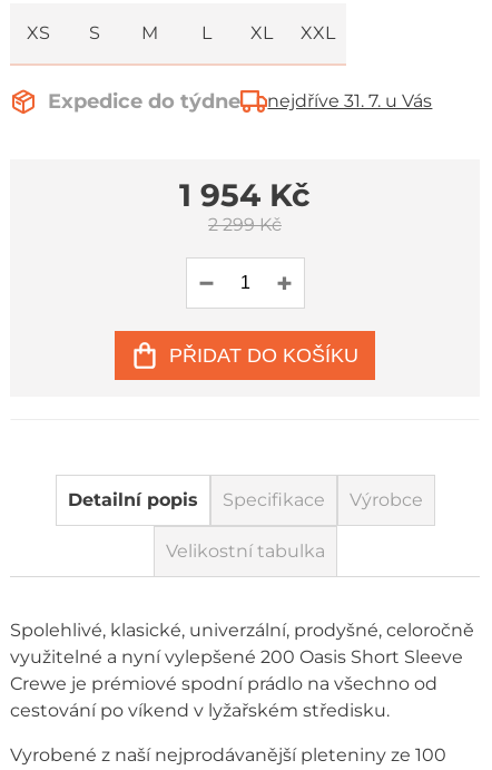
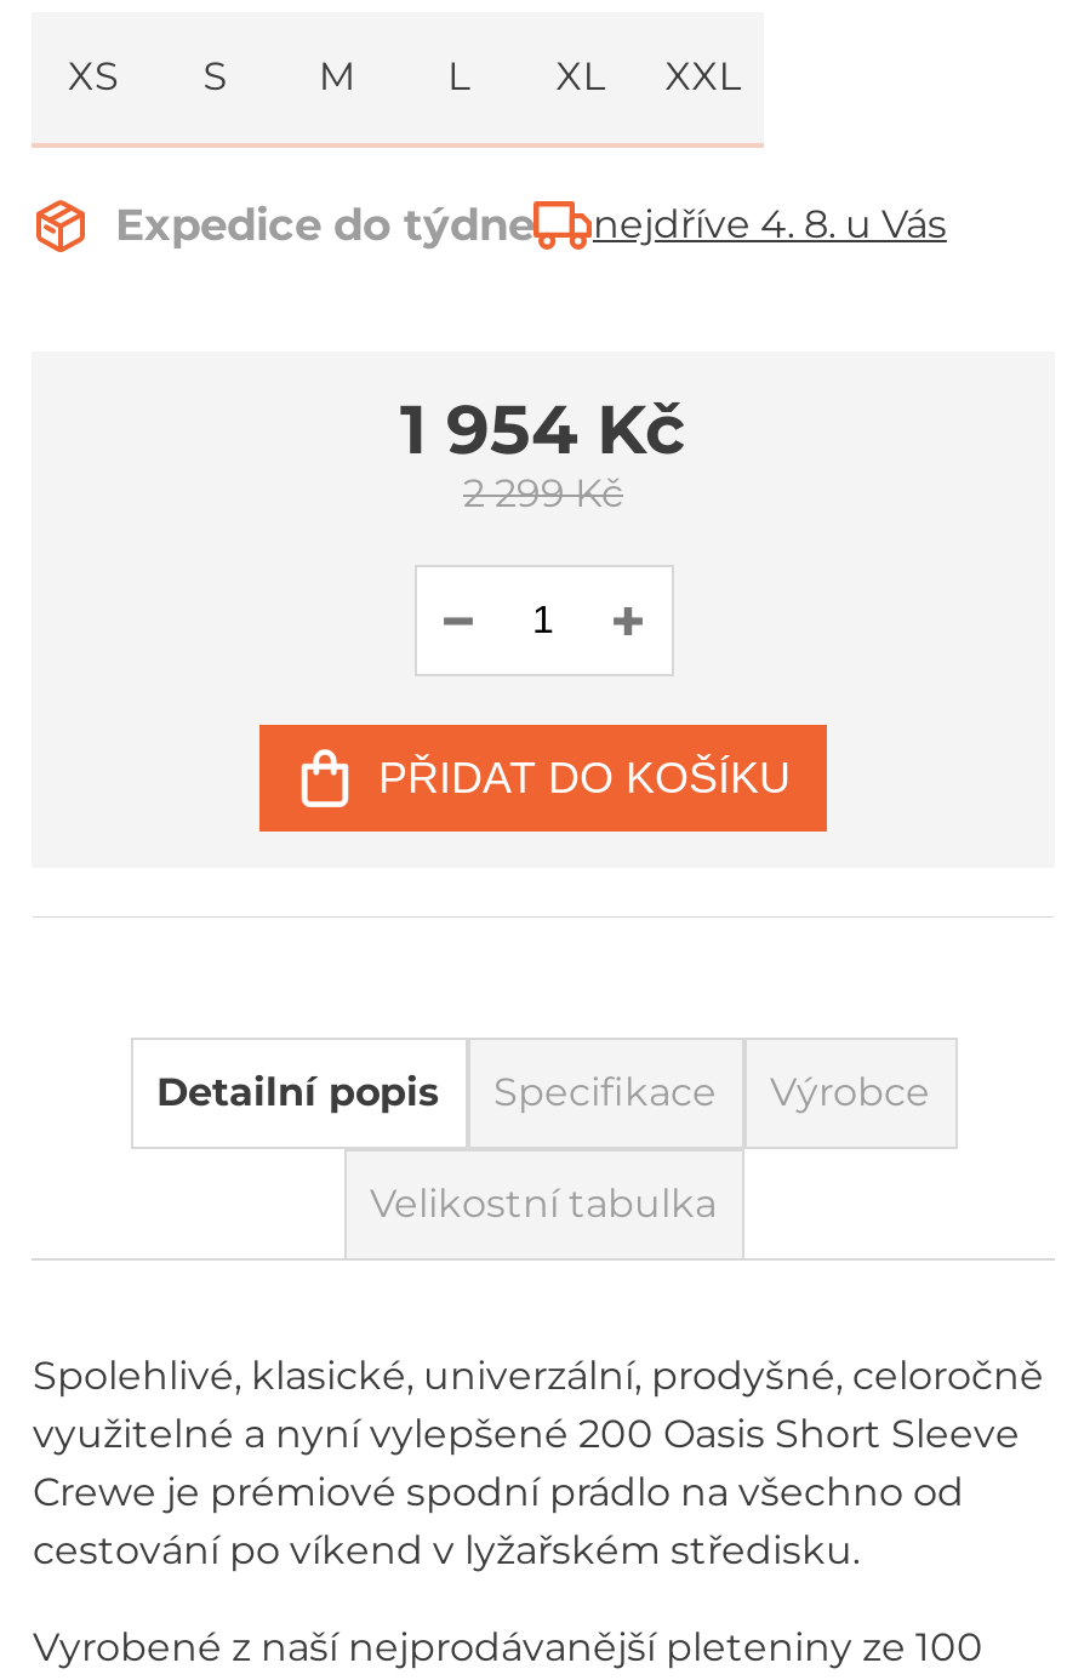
- nejdříve 31. 7. u Vás
+ nejdříve 4. 8. u Vás
